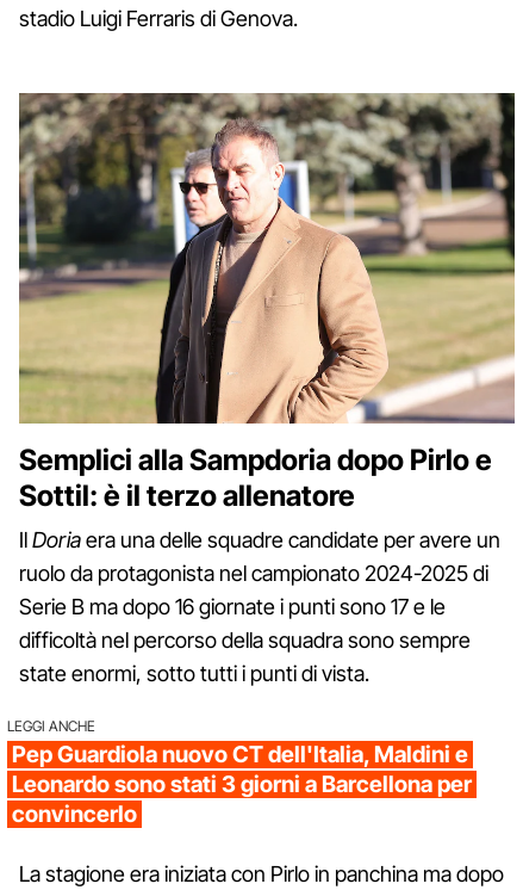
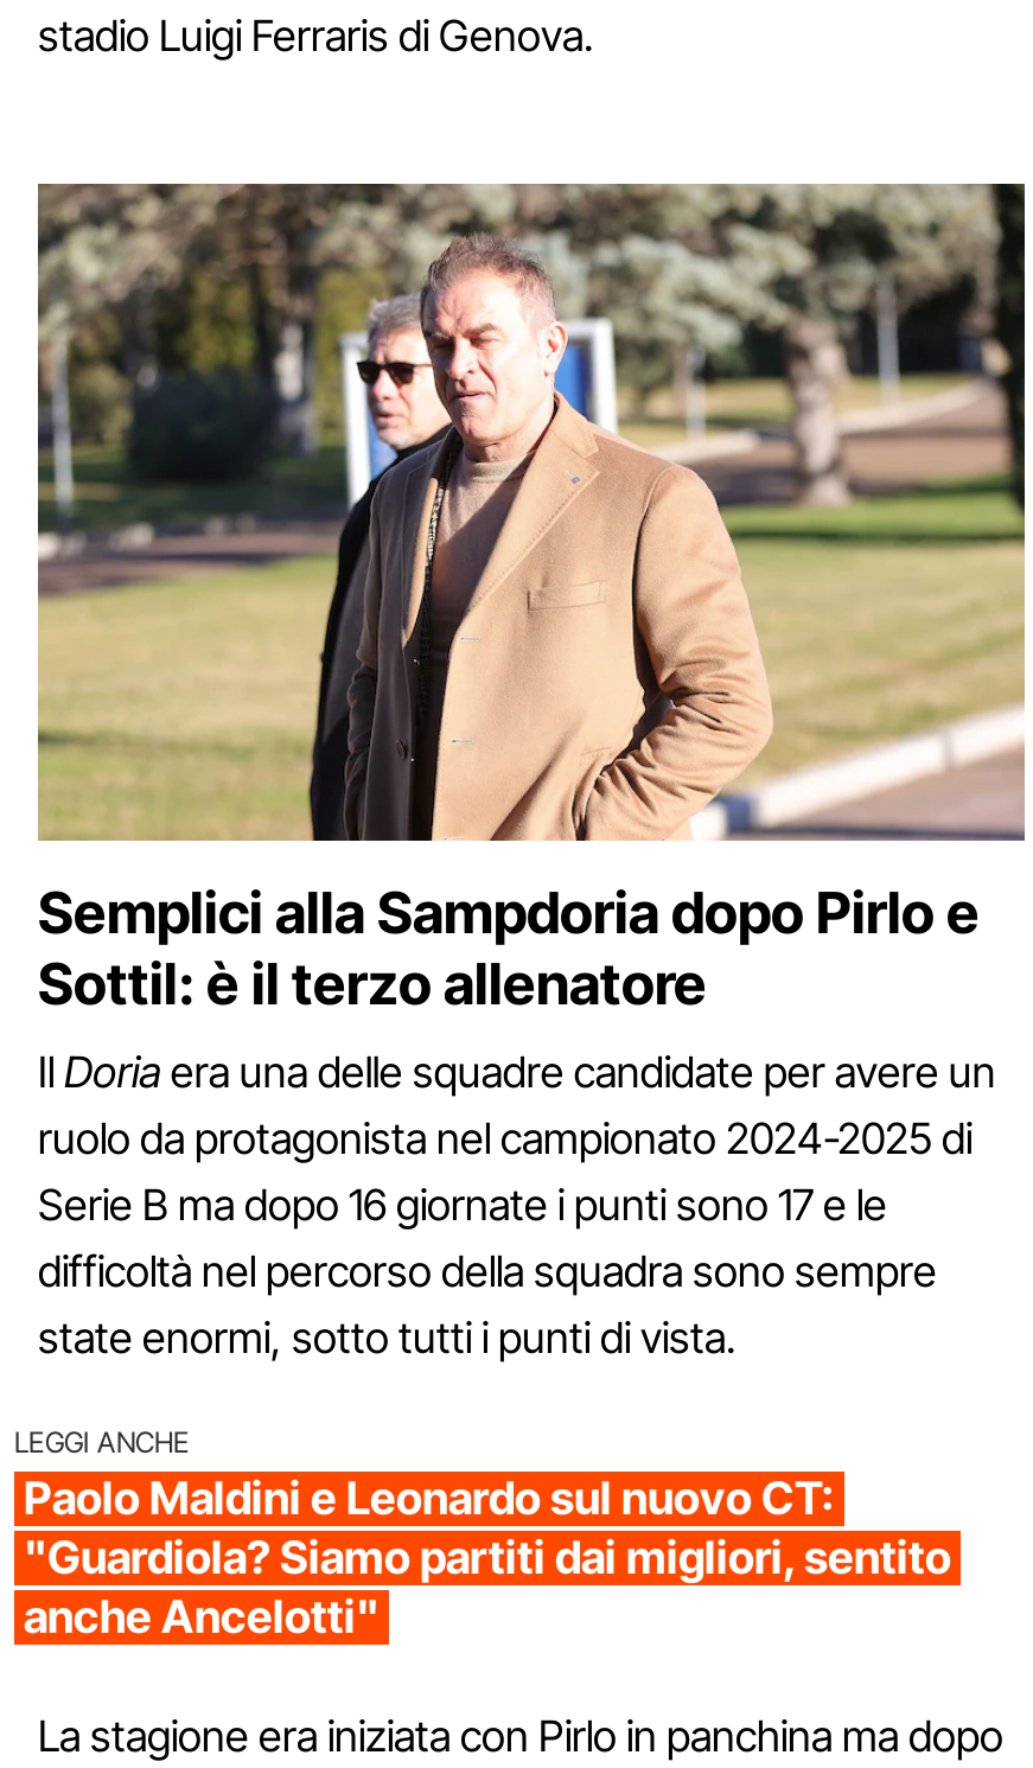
- Pep Guardiola nuovo CT dell'Italia, Maldini e
- Leonardo sono stati 3 giorni a Barcellona per
- convincerlo
+ Paolo Maldini e Leonardo sul nuovo CT:
+ "Guardiola? Siamo partiti dai migliori, sentito
+ anche Ancelotti"
